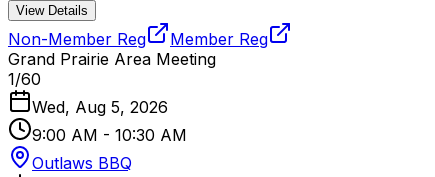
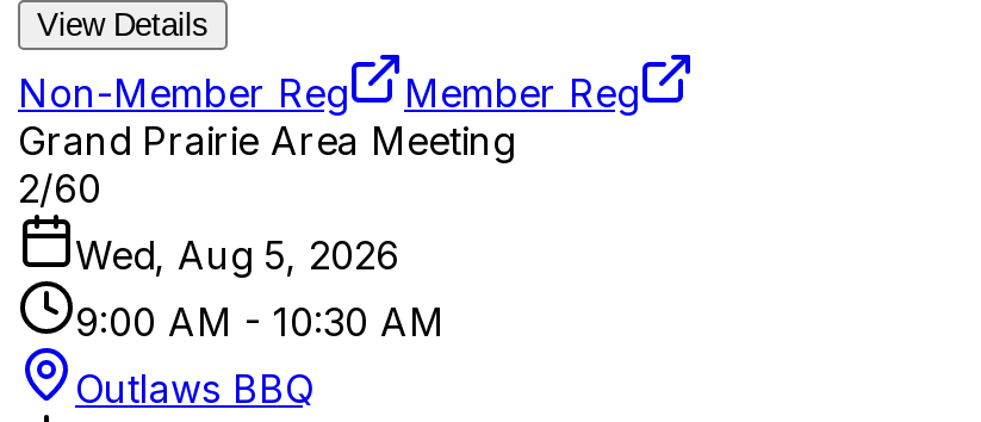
- 1/60
+ 2/60
